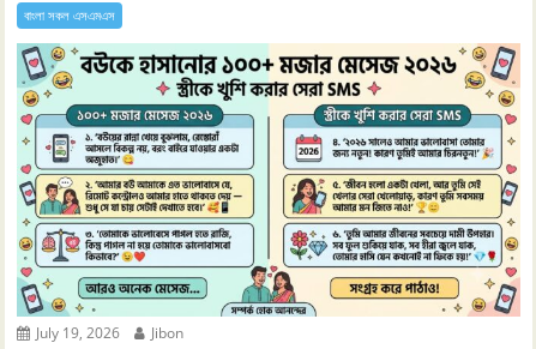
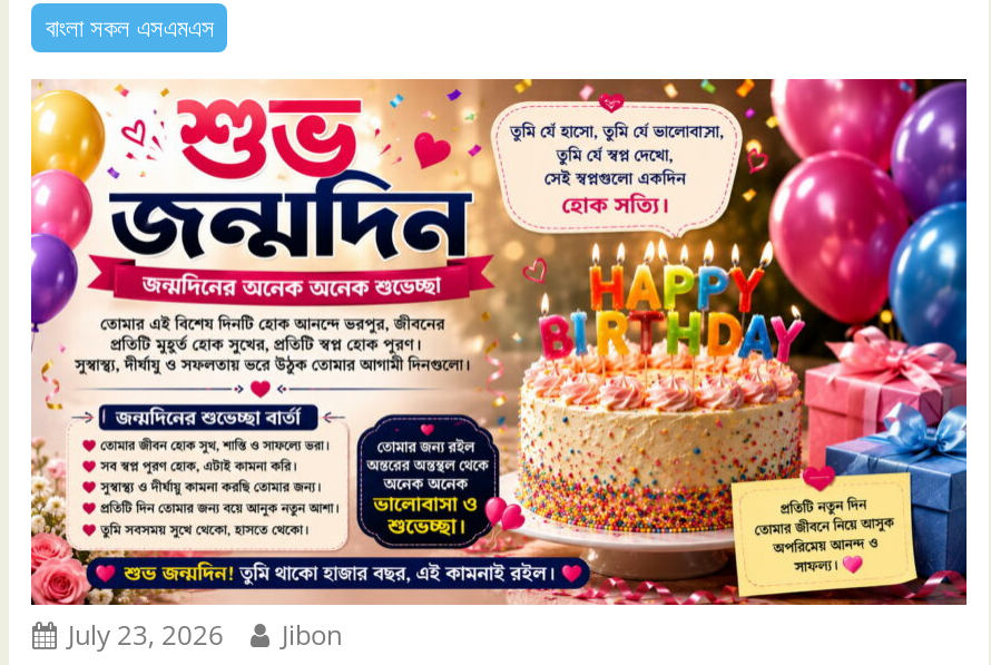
- [image]
- July 19, 2026 Jibon
+ [image]
+ July 23, 2026 Jibon
